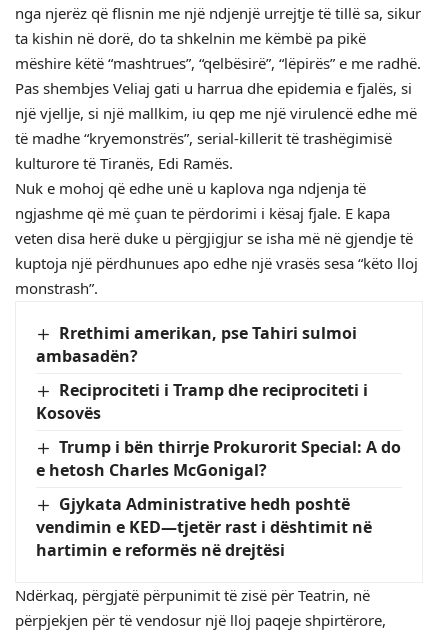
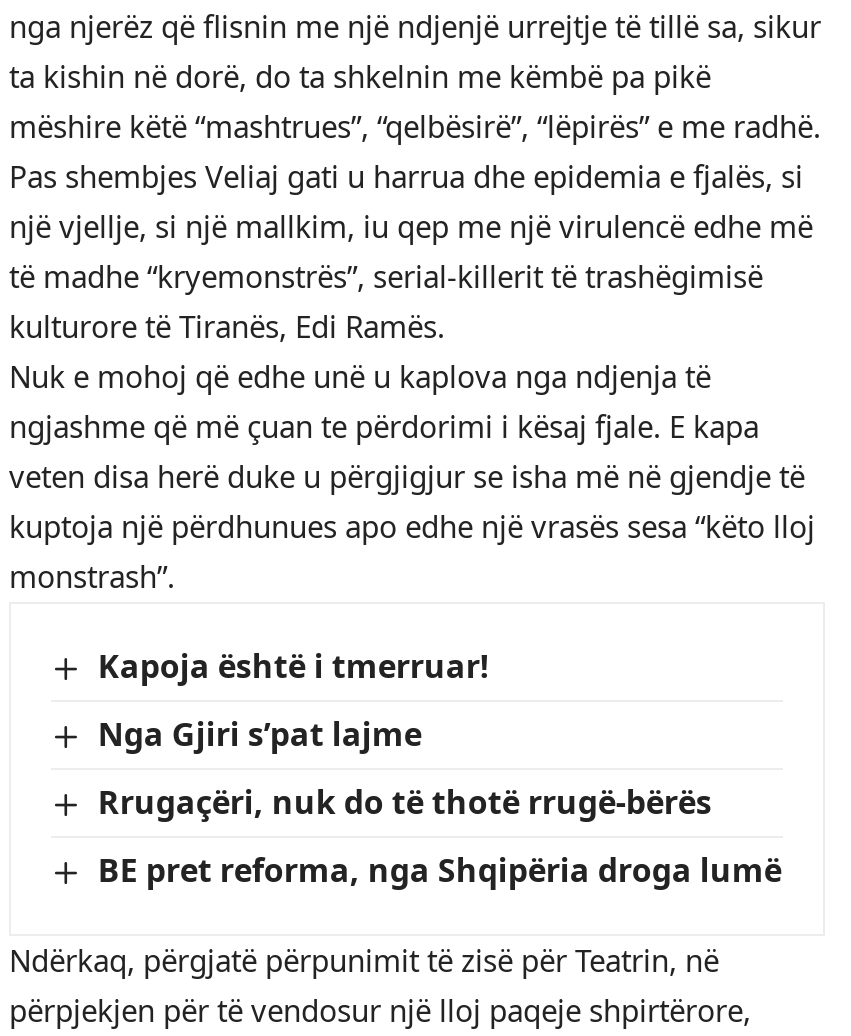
- Rrethimi amerikan, pse Tahiri sulmoi
- ambasadën?
+ Kapoja është i tmerruar!

- Reciprociteti i Tramp dhe reciprociteti i
- Kosovës
+ Nga Gjiri s’pat lajme

- Trump i bën thirrje Prokurorit Special: A do
- e hetosh Charles McGonigal?
+ Rrugaçëri, nuk do të thotë rrugë-bërës

- Gjykata Administrative hedh poshtë
- vendimin e KED—tjetër rast i dështimit në
- hartimin e reformës në drejtësi
+ BE pret reforma, nga Shqipëria droga lumë
